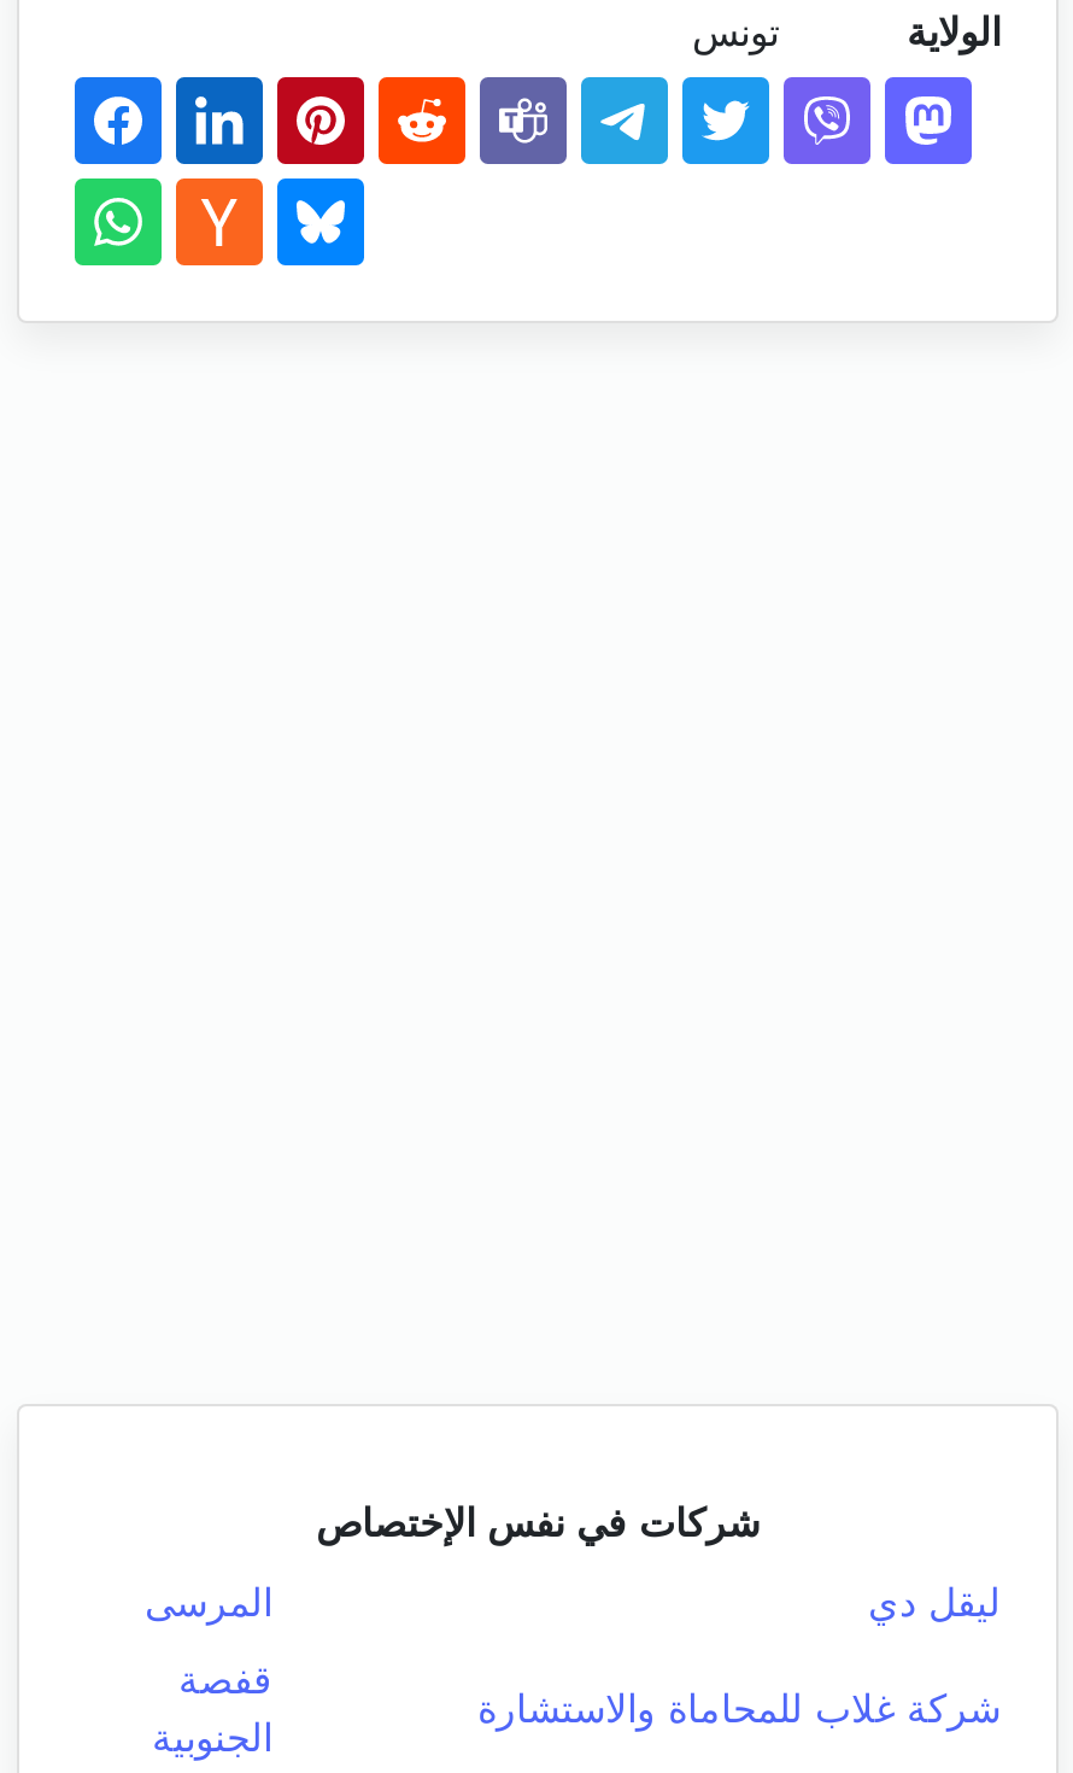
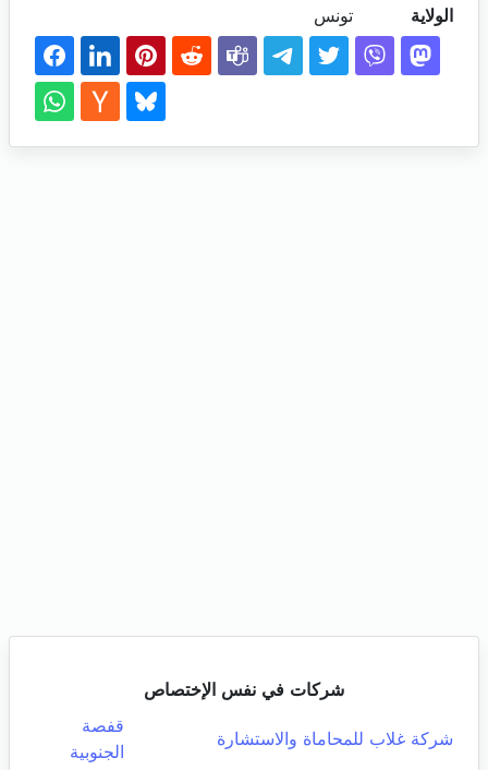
- ليقل دي
- المرسى
